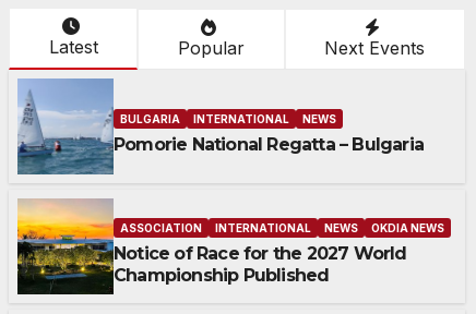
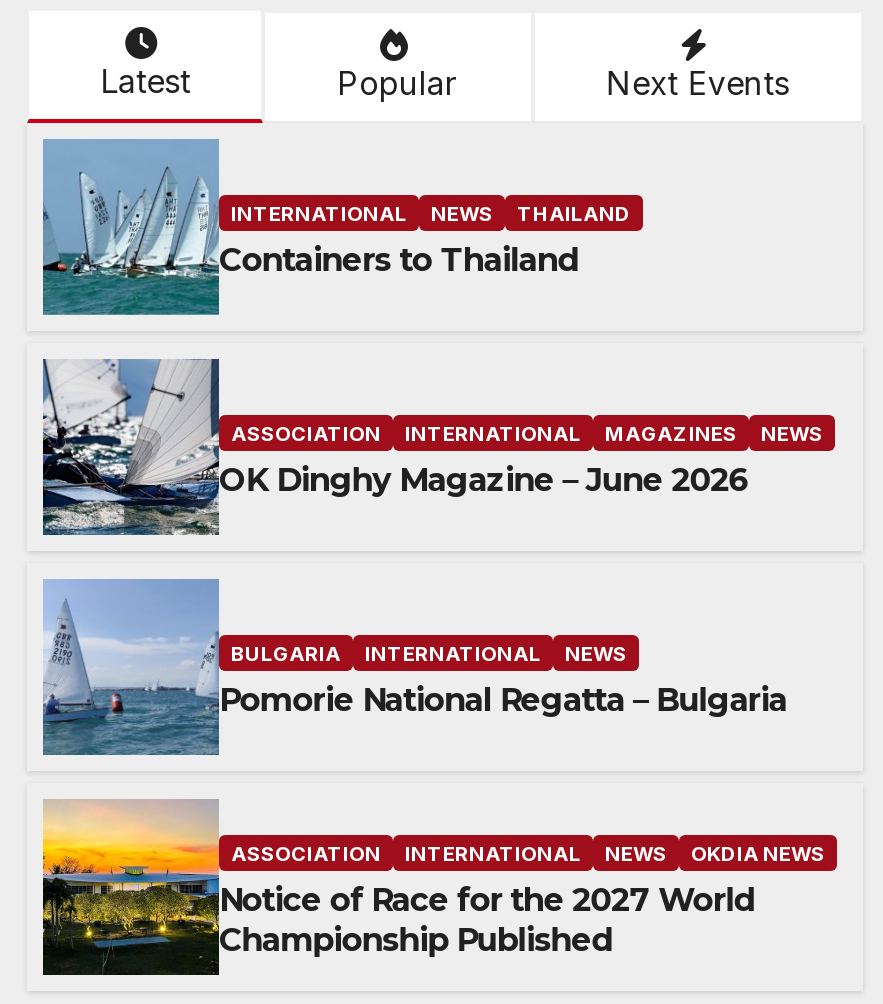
+ [image]
+ INTERNATIONAL
+ NEWS
+ THAILAND
+ Containers to Thailand

+ [image]
+ ASSOCIATION
+ INTERNATIONAL
+ MAGAZINES
+ NEWS
+ OK Dinghy Magazine – June 2026
